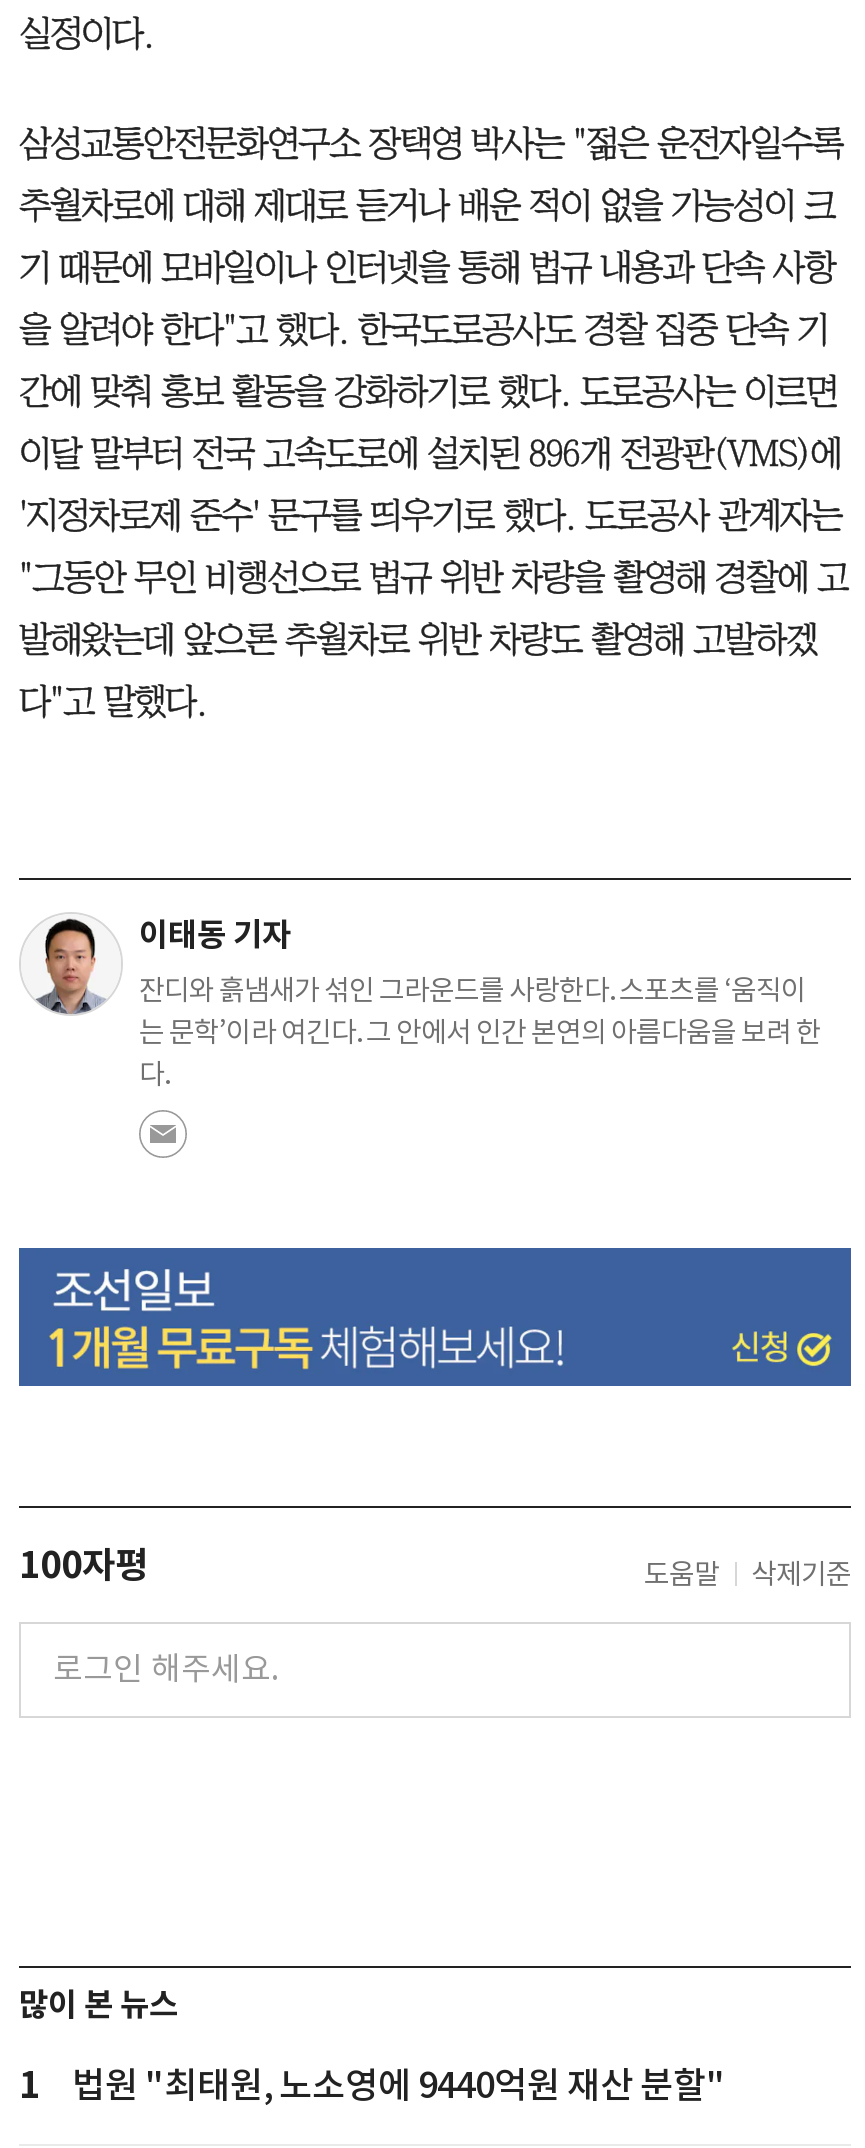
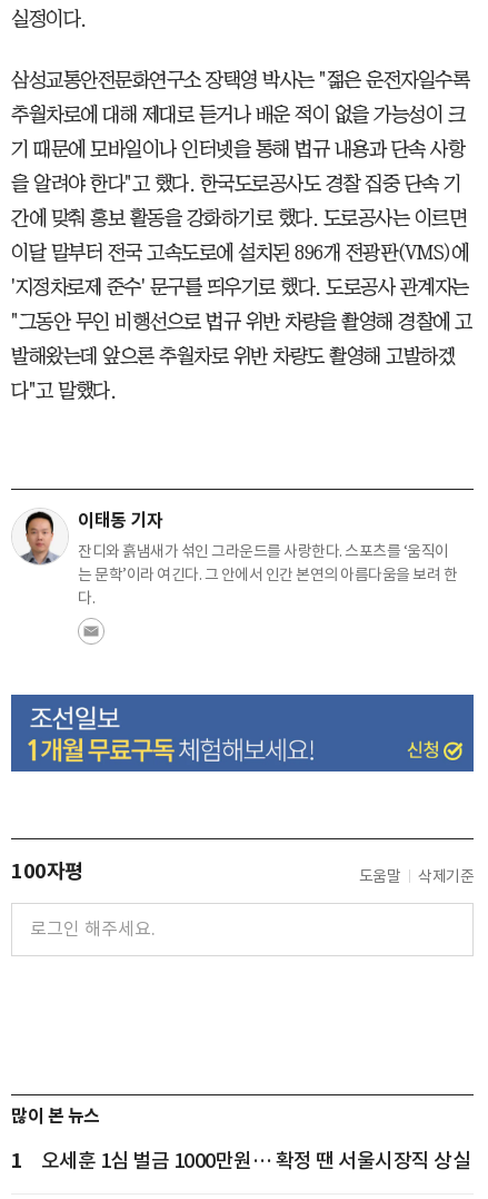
- 법원 "최태원, 노소영에 9440억원 재산 분할"
+ 오세훈 1심 벌금 1000만원… 확정 땐 서울시장직 상실
